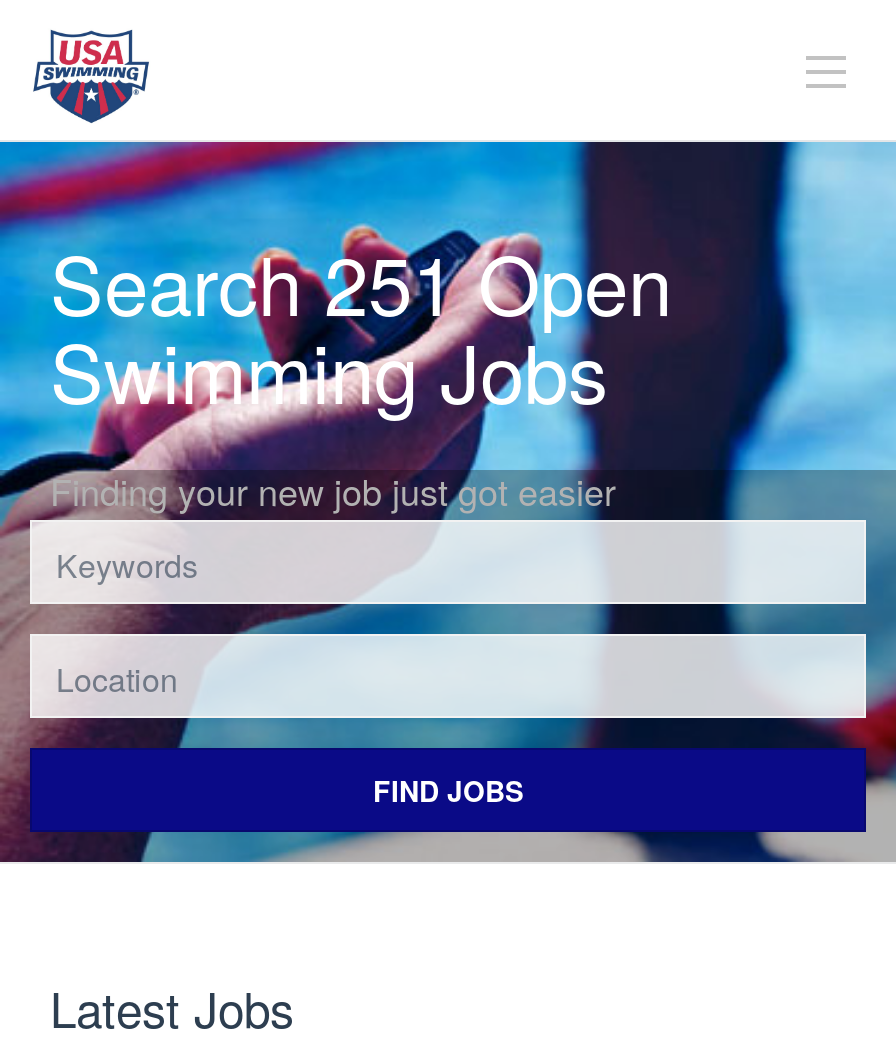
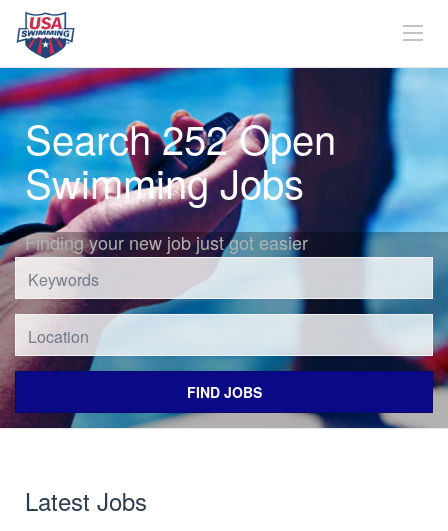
- Search 251 Open
+ Search 252 Open
